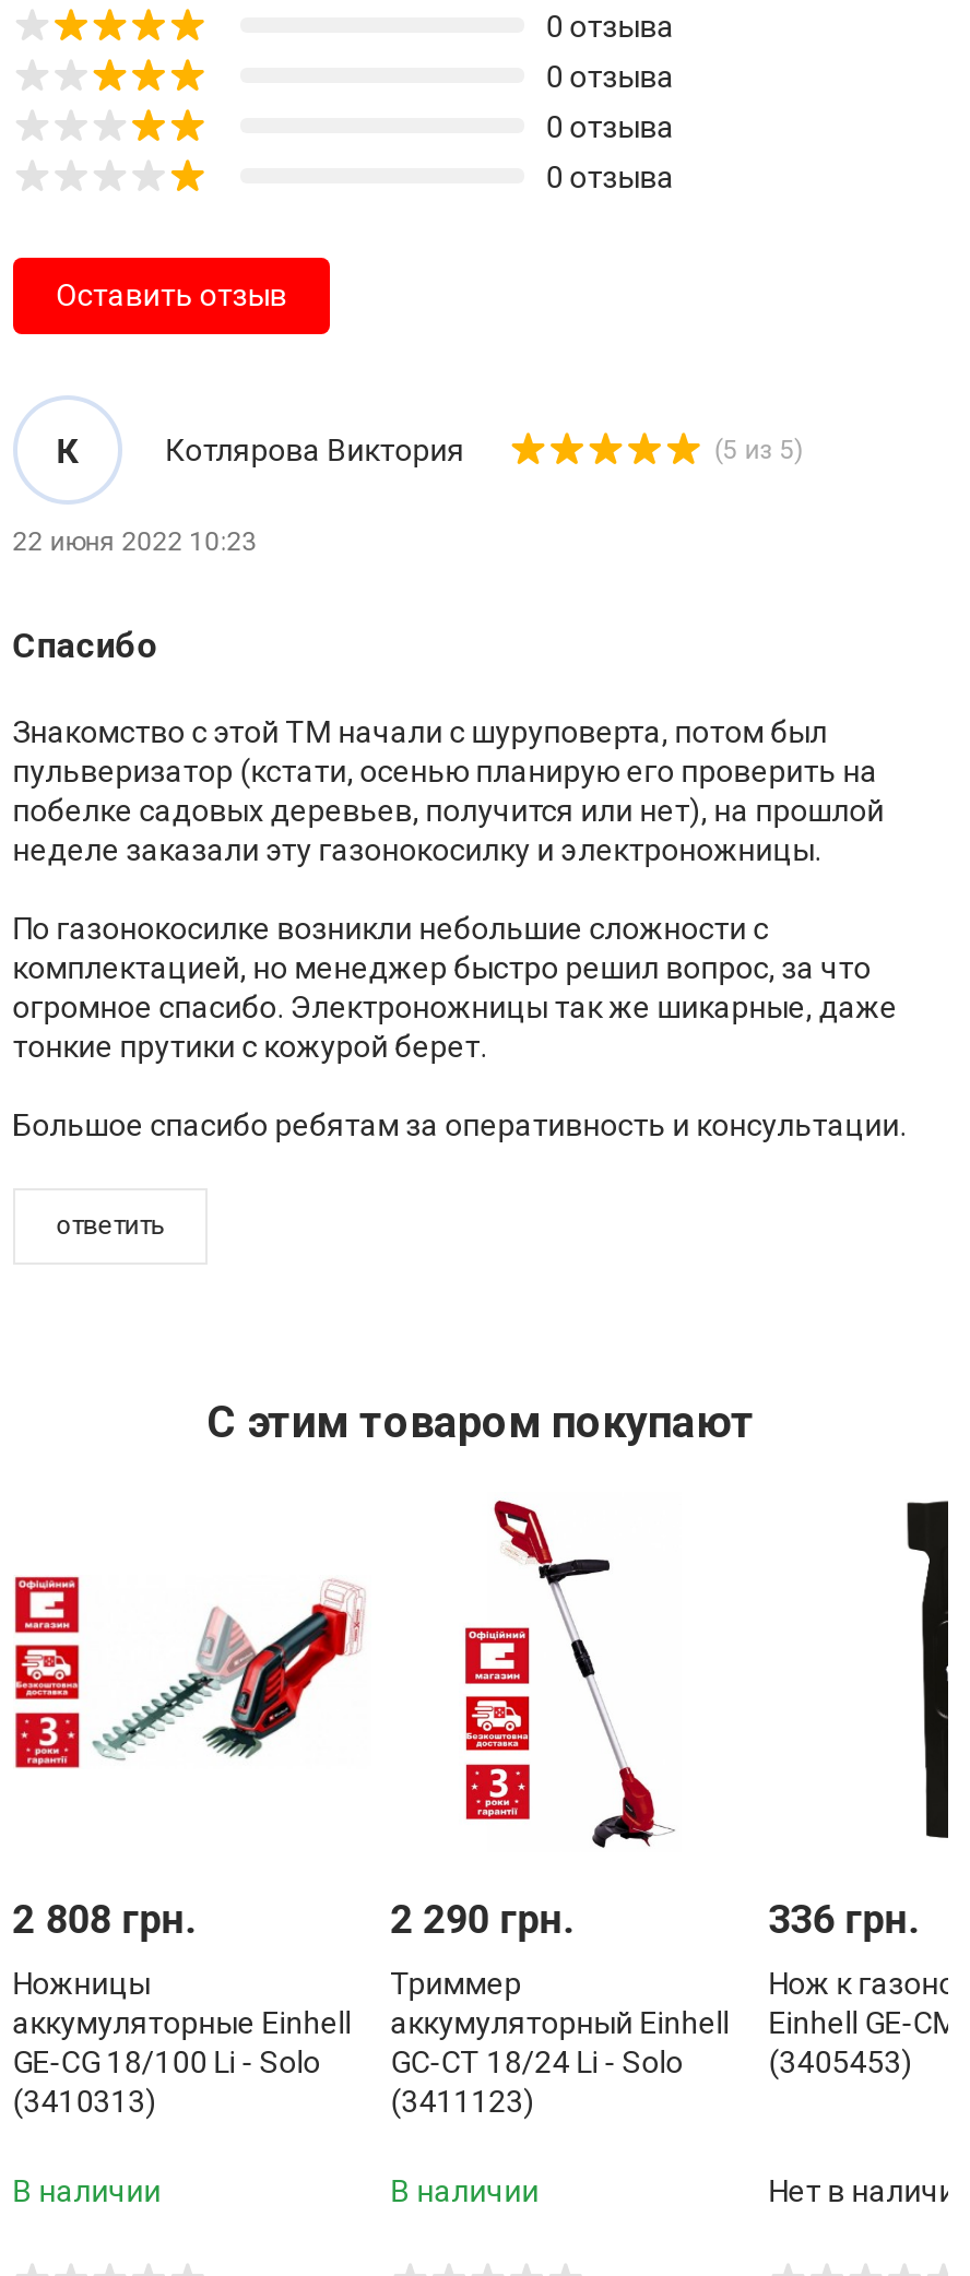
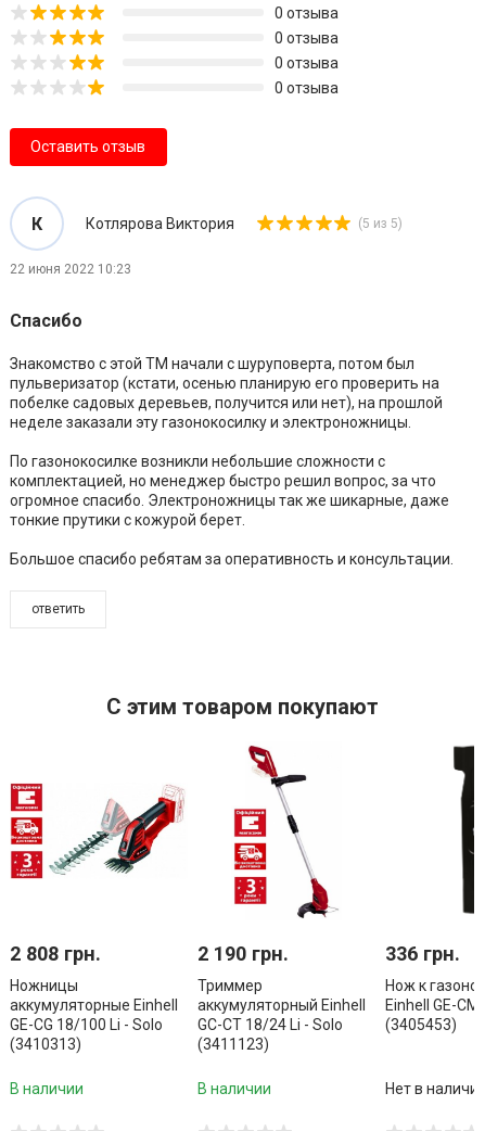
- 2 290 грн.
+ 2 190 грн.
